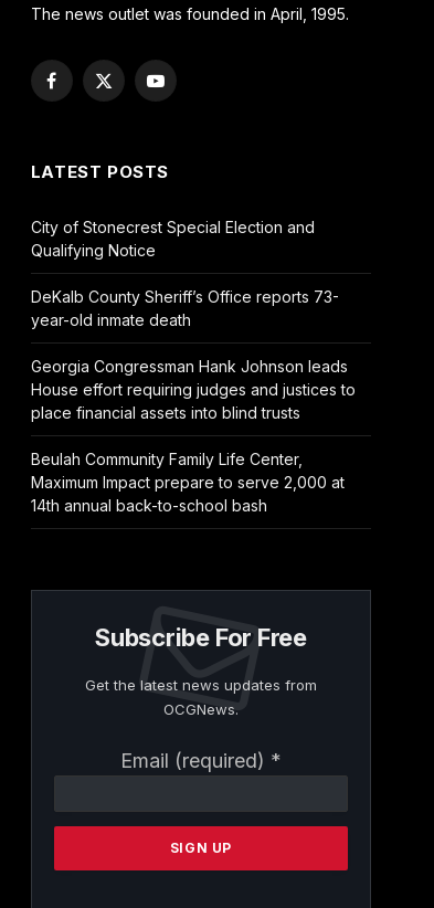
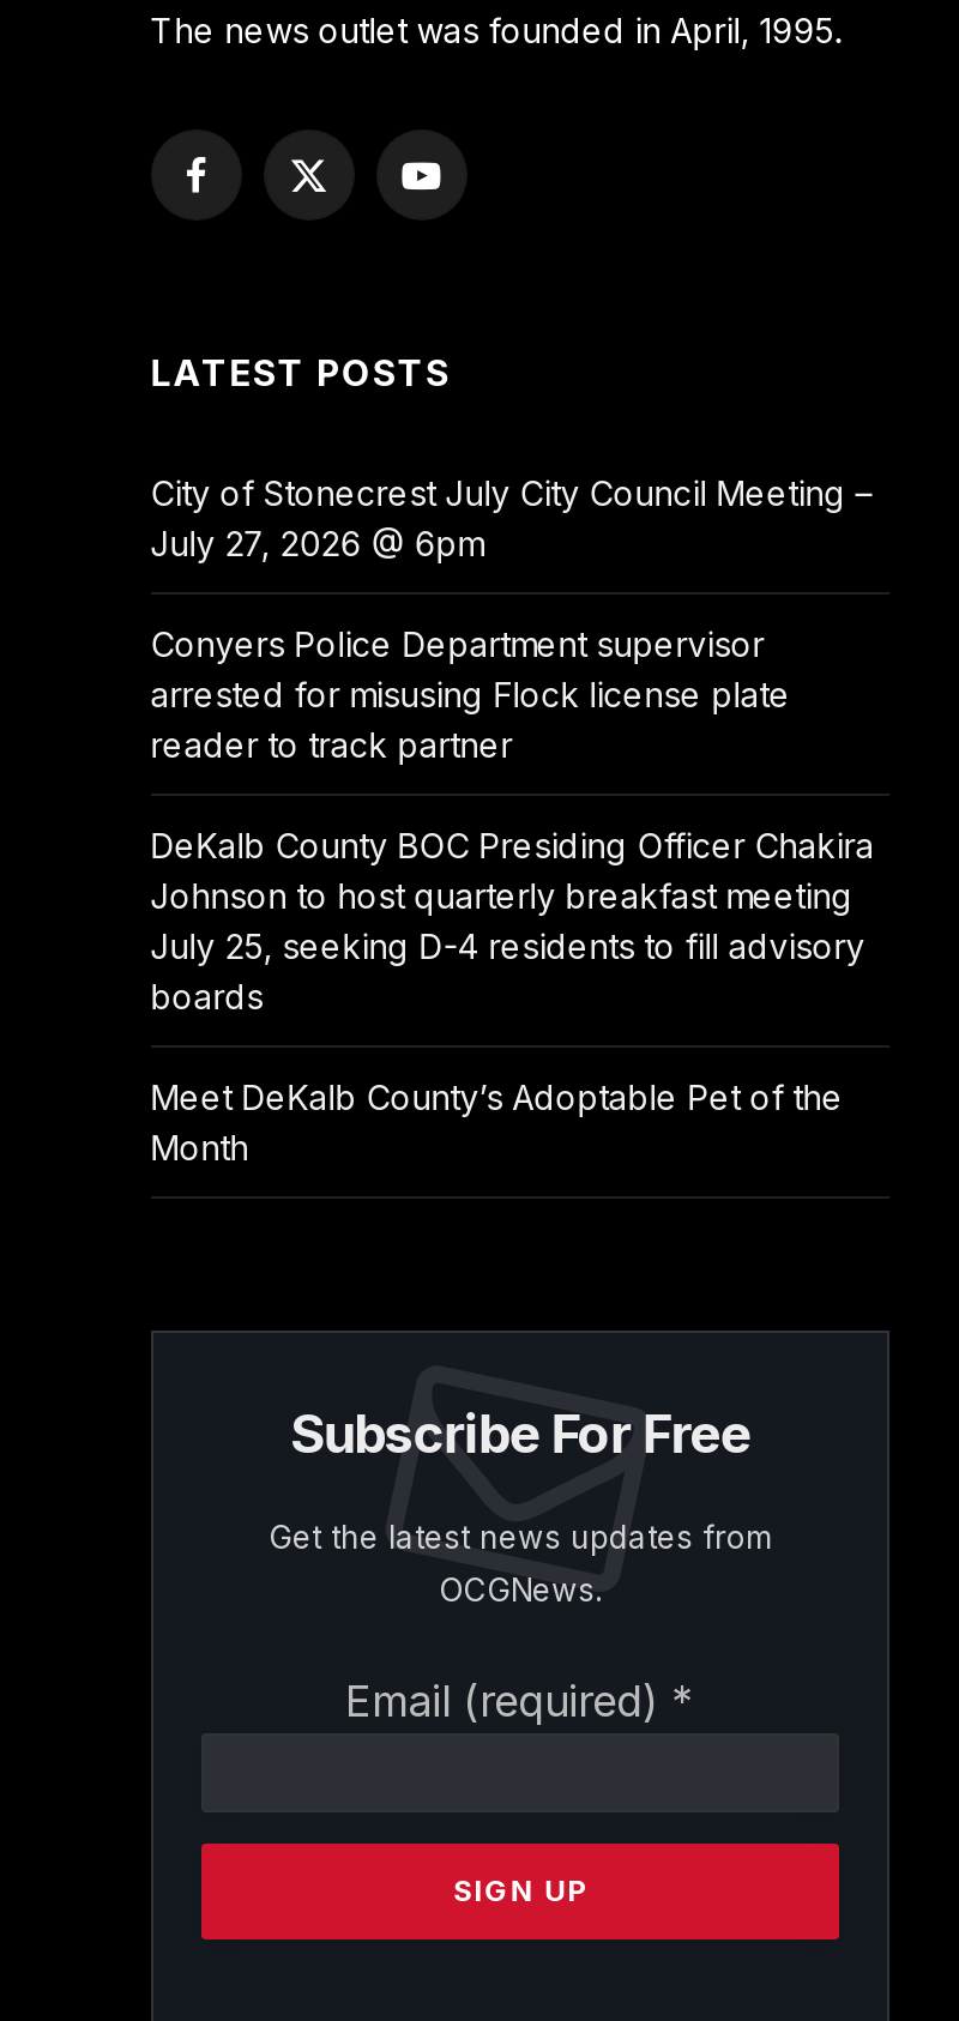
- City of Stonecrest Special Election and
- Qualifying Notice
+ City of Stonecrest July City Council Meeting –
+ July 27, 2026 @ 6pm

- DeKalb County Sheriff’s Office reports 73-
- year-old inmate death
+ Conyers Police Department supervisor
+ arrested for misusing Flock license plate
+ reader to track partner

- Georgia Congressman Hank Johnson leads
- House effort requiring judges and justices to
- place financial assets into blind trusts
+ DeKalb County BOC Presiding Officer Chakira
+ Johnson to host quarterly breakfast meeting
+ July 25, seeking D-4 residents to fill advisory
+ boards

- Beulah Community Family Life Center,
- Maximum Impact prepare to serve 2,000 at
- 14th annual back-to-school bash
+ Meet DeKalb County’s Adoptable Pet of the
+ Month
